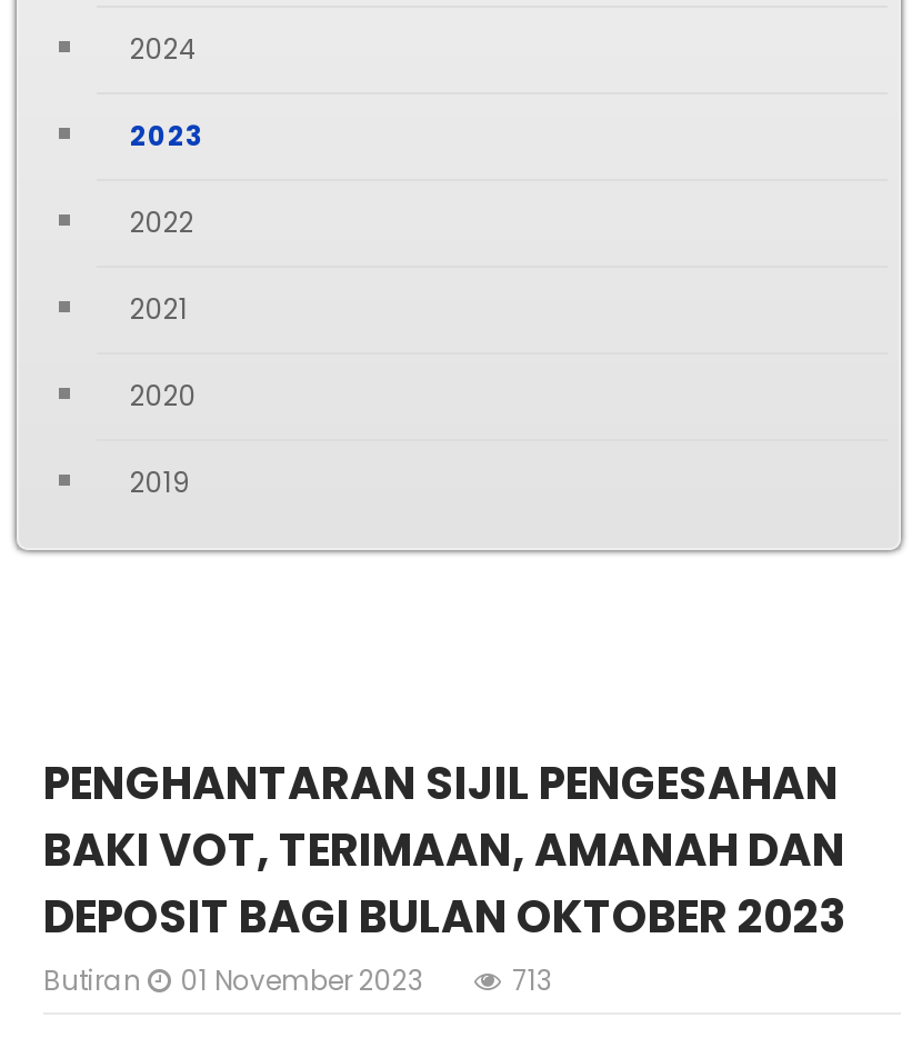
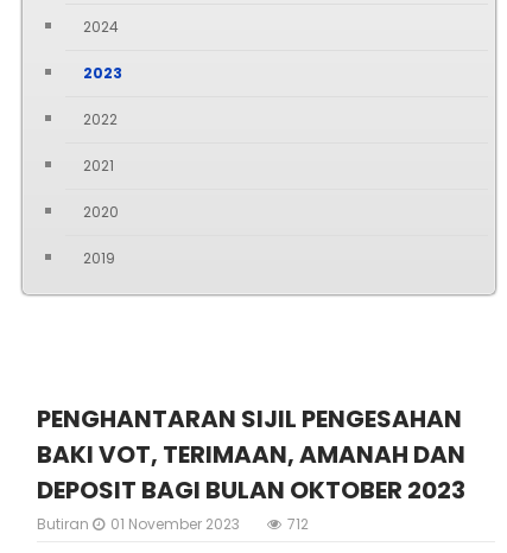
- 713
+ 712
